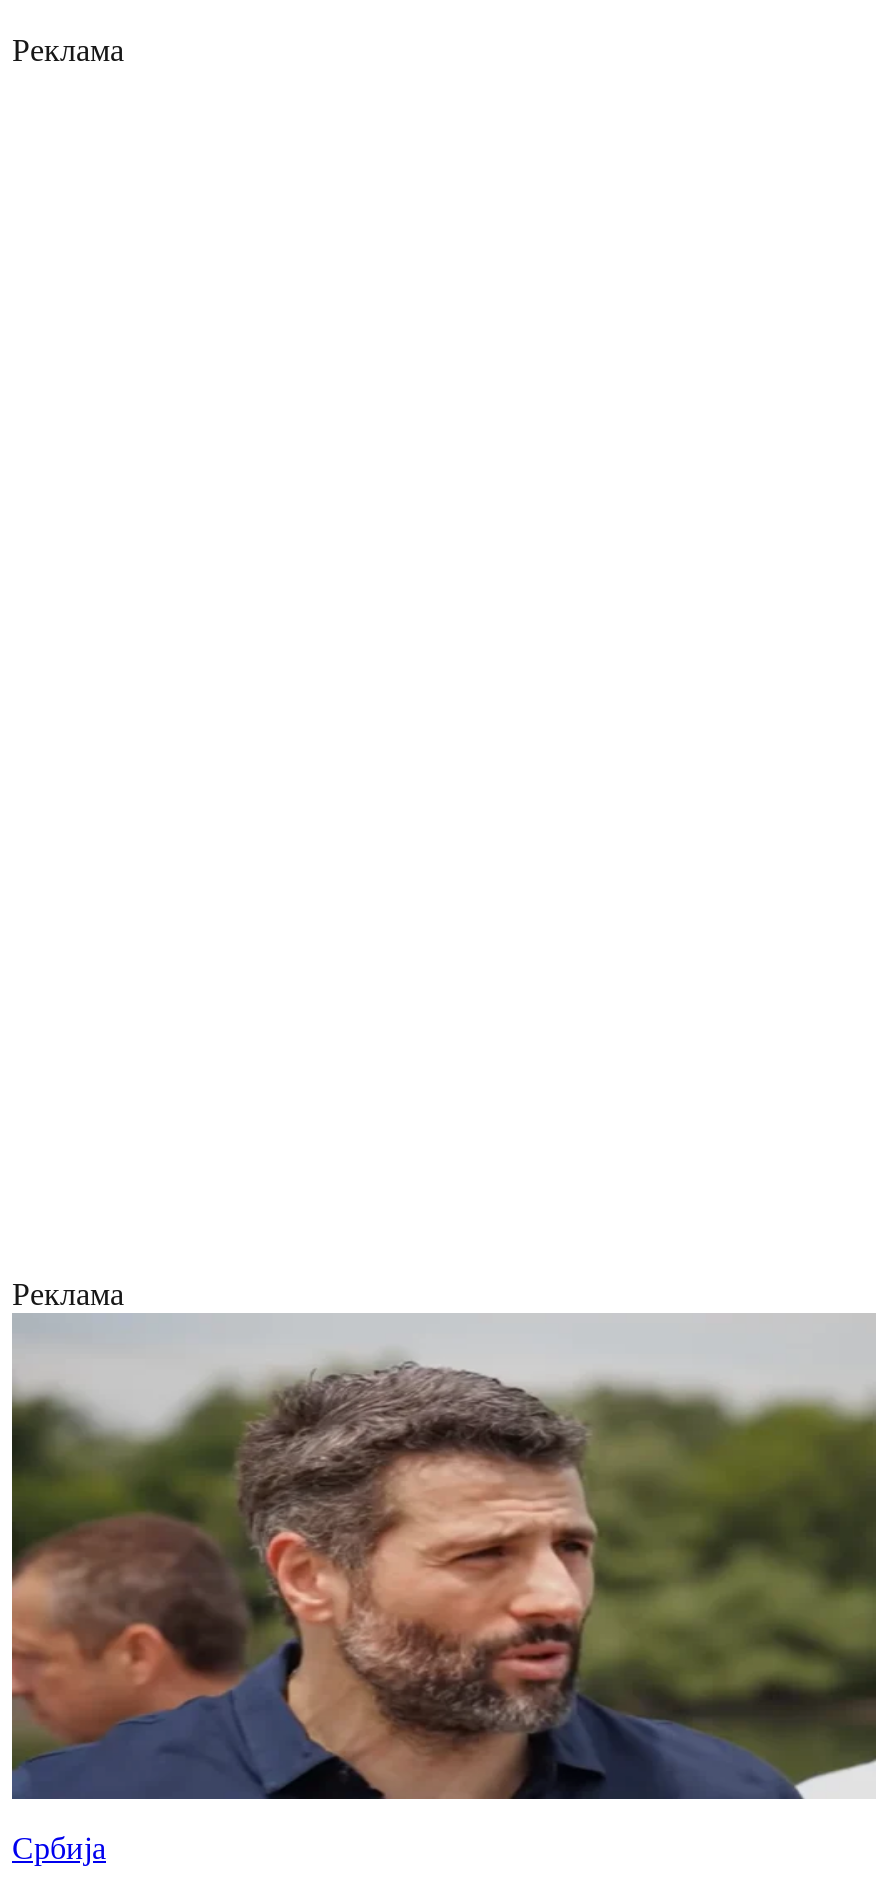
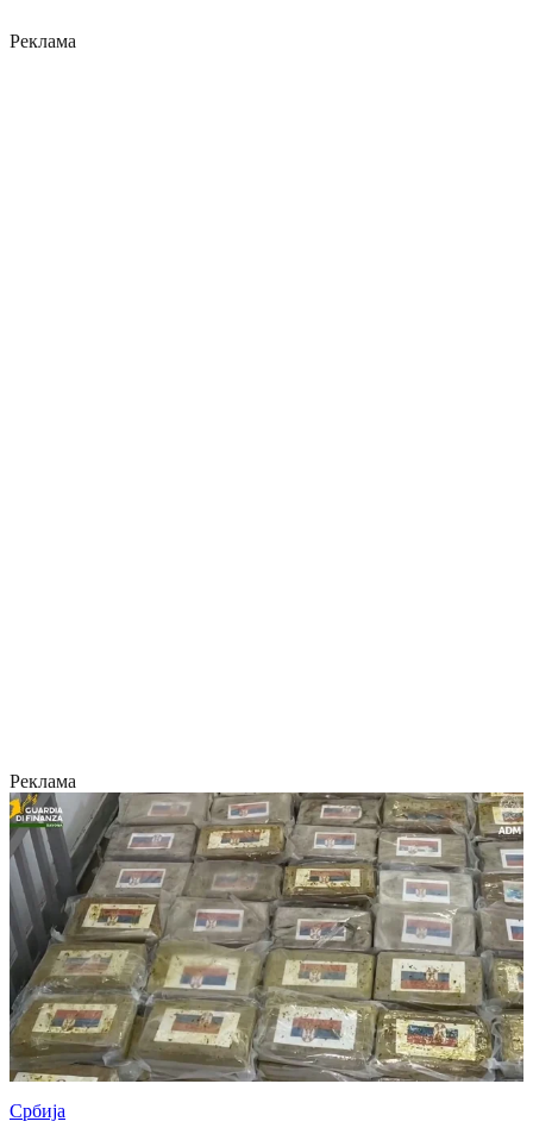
- [image]
+ [image]
